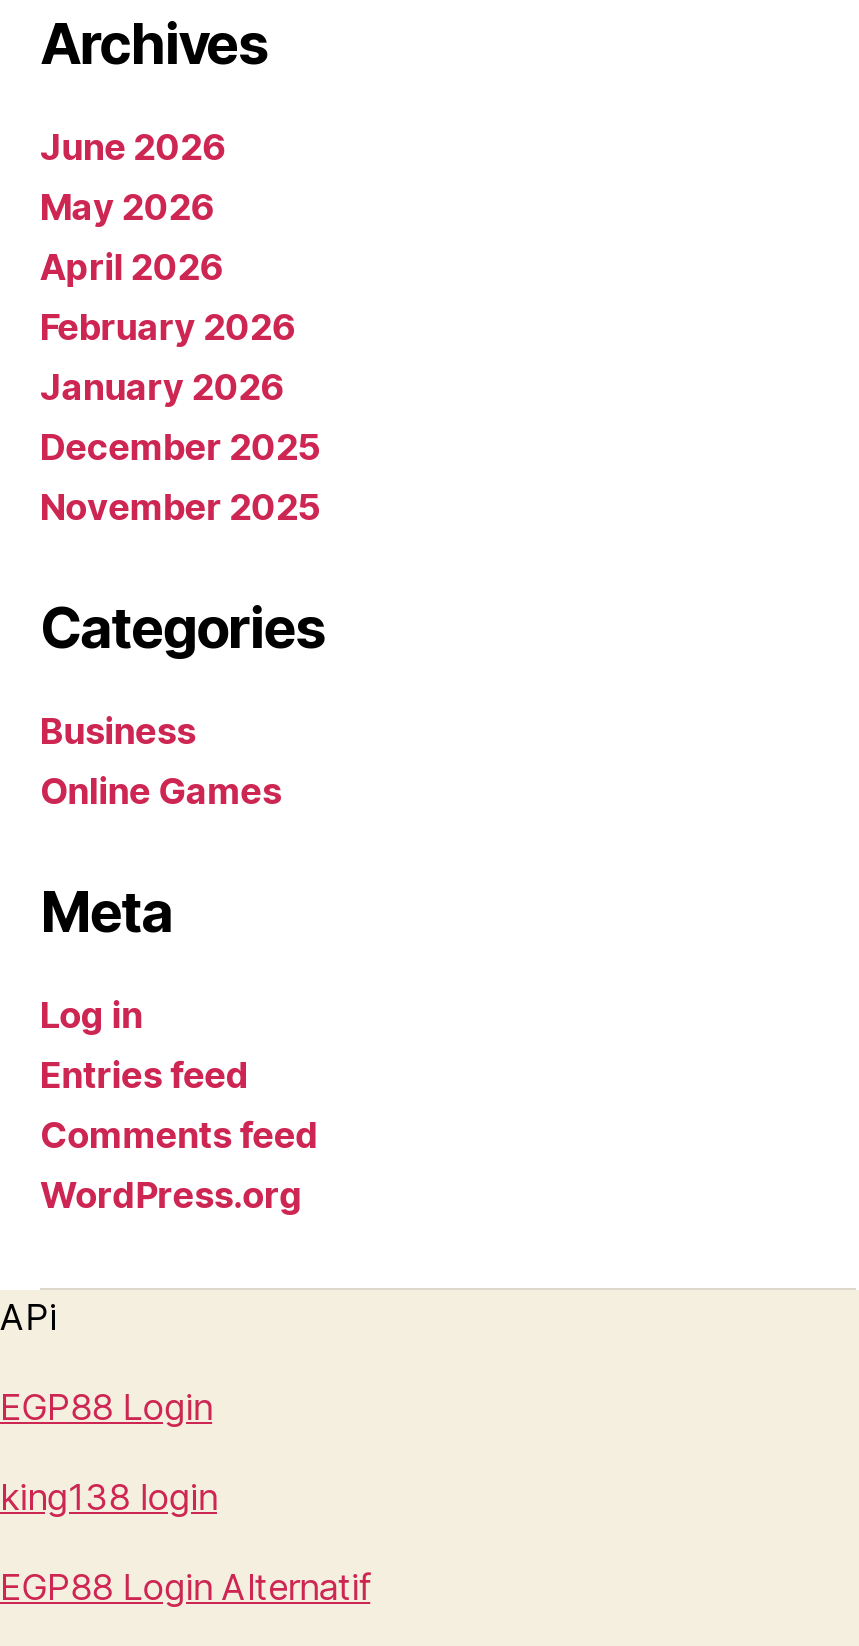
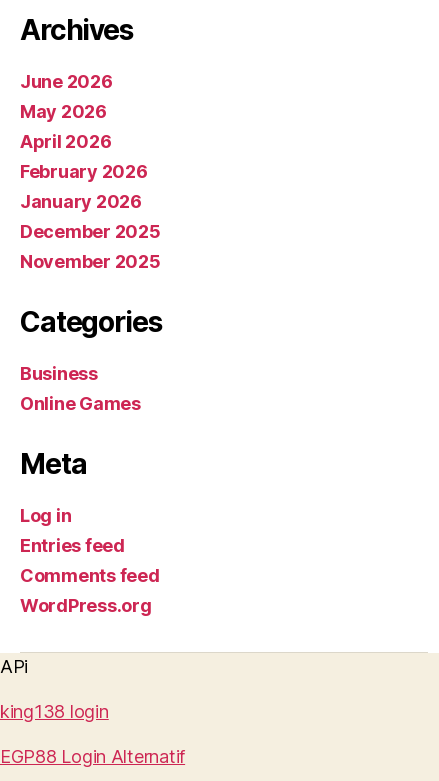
- EGP88 Login
